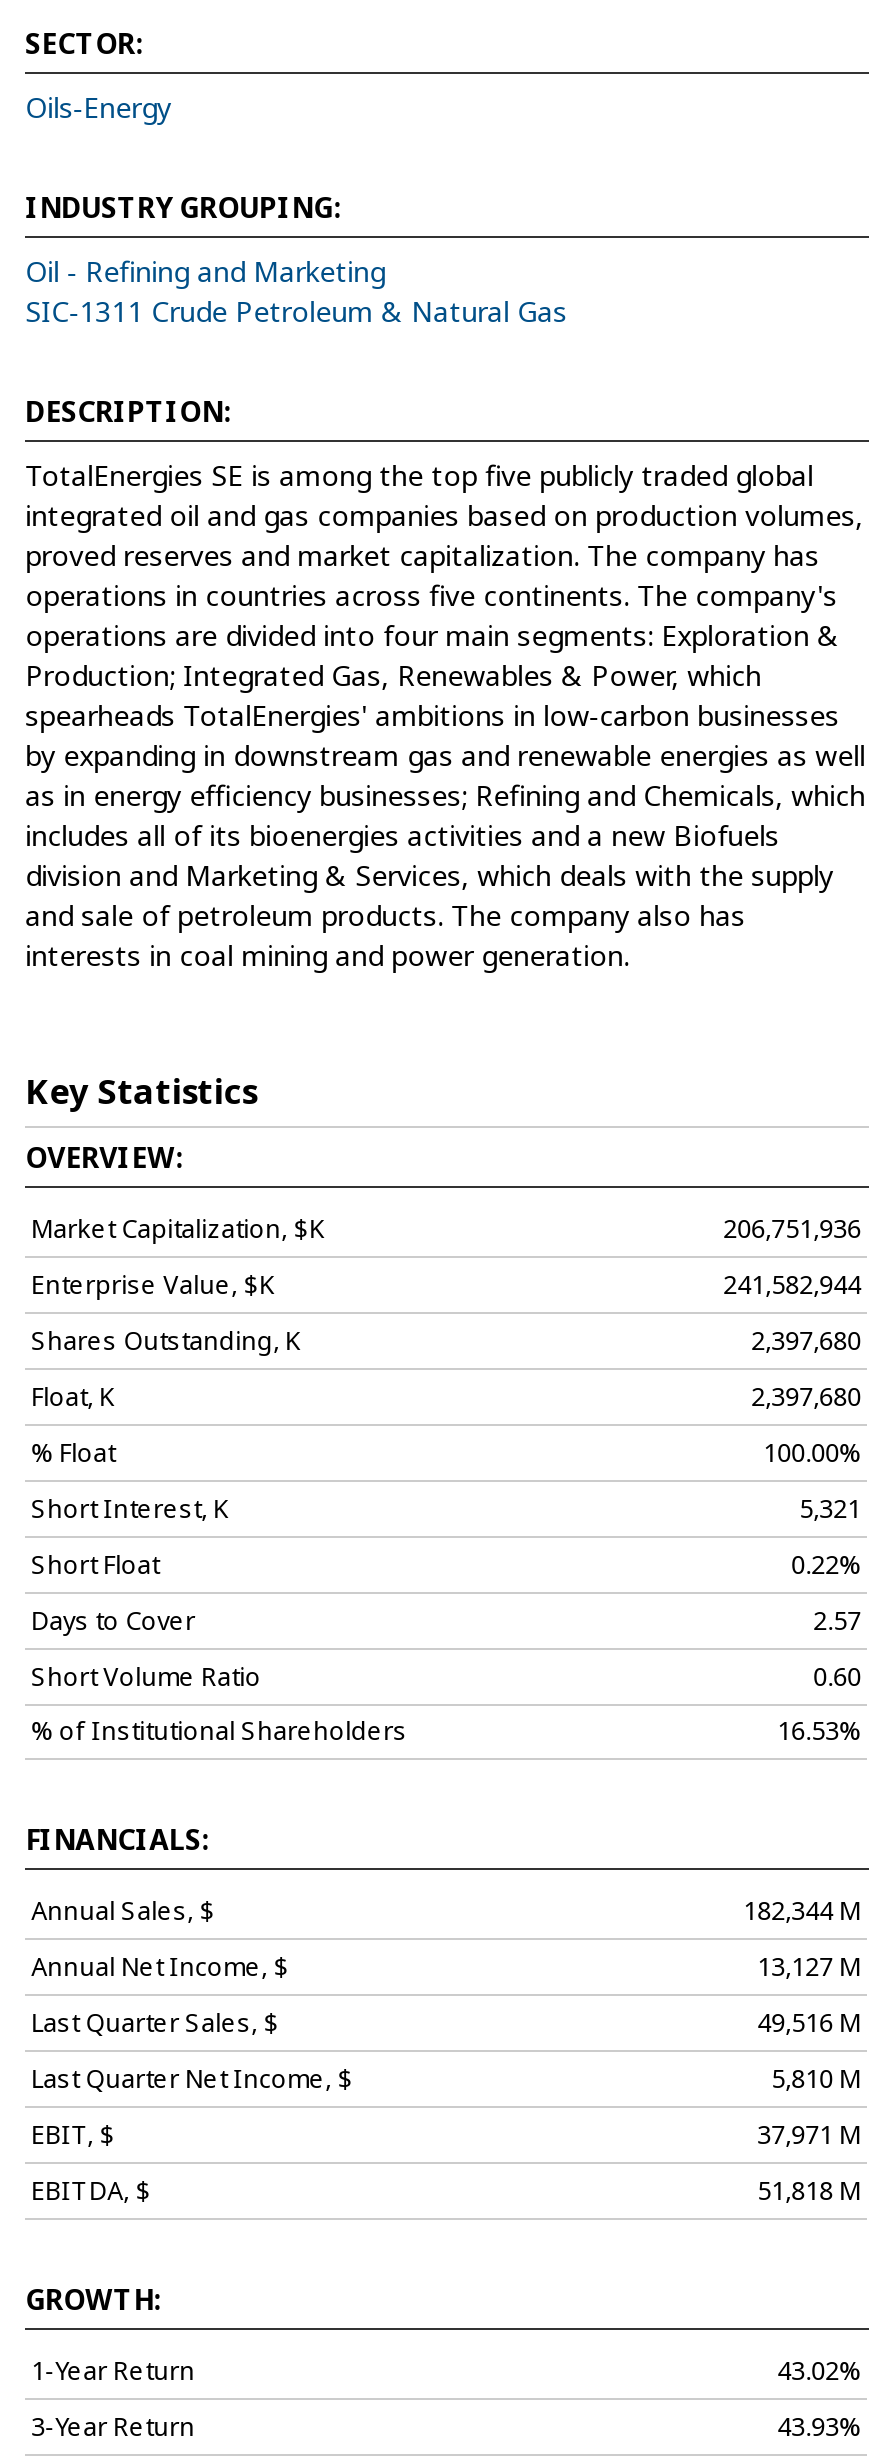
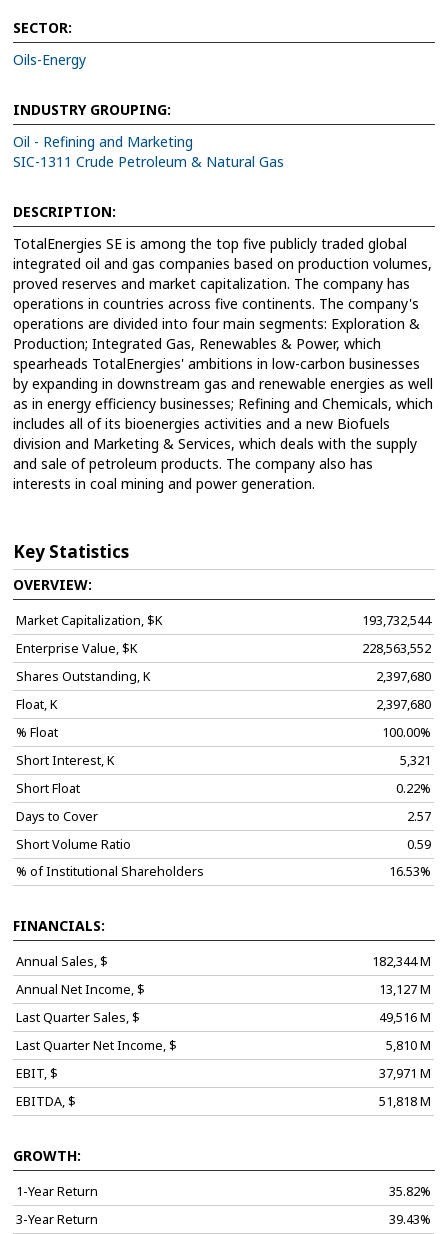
- 206,751,936
+ 193,732,544

- 241,582,944
+ 228,563,552

- 0.60
+ 0.59

- 43.02%
+ 35.82%

- 43.93%
+ 39.43%
